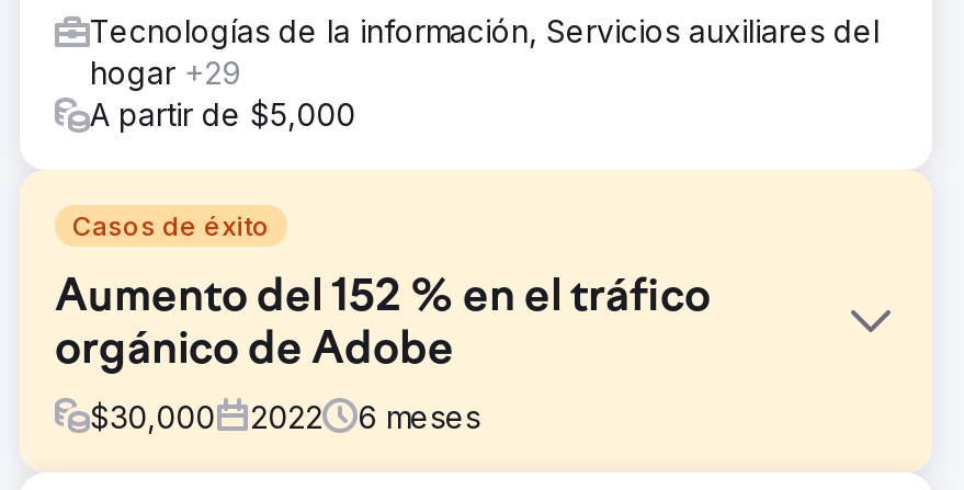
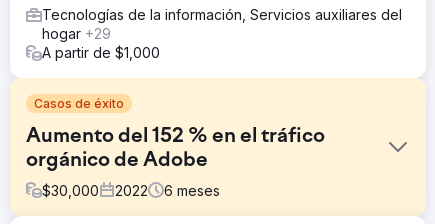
- A partir de $5,000
+ A partir de $1,000
